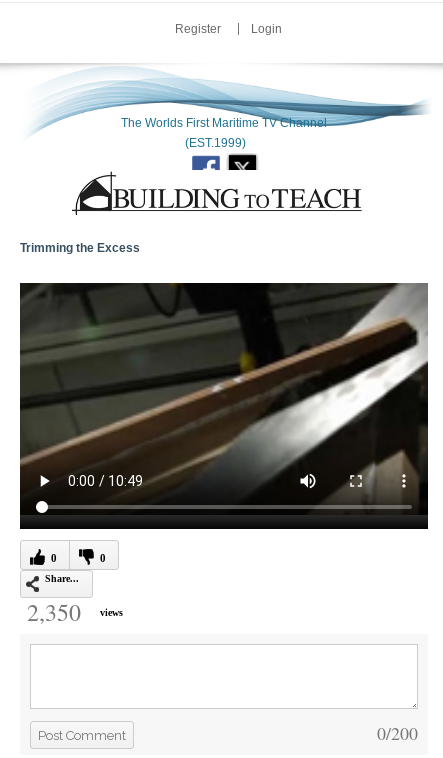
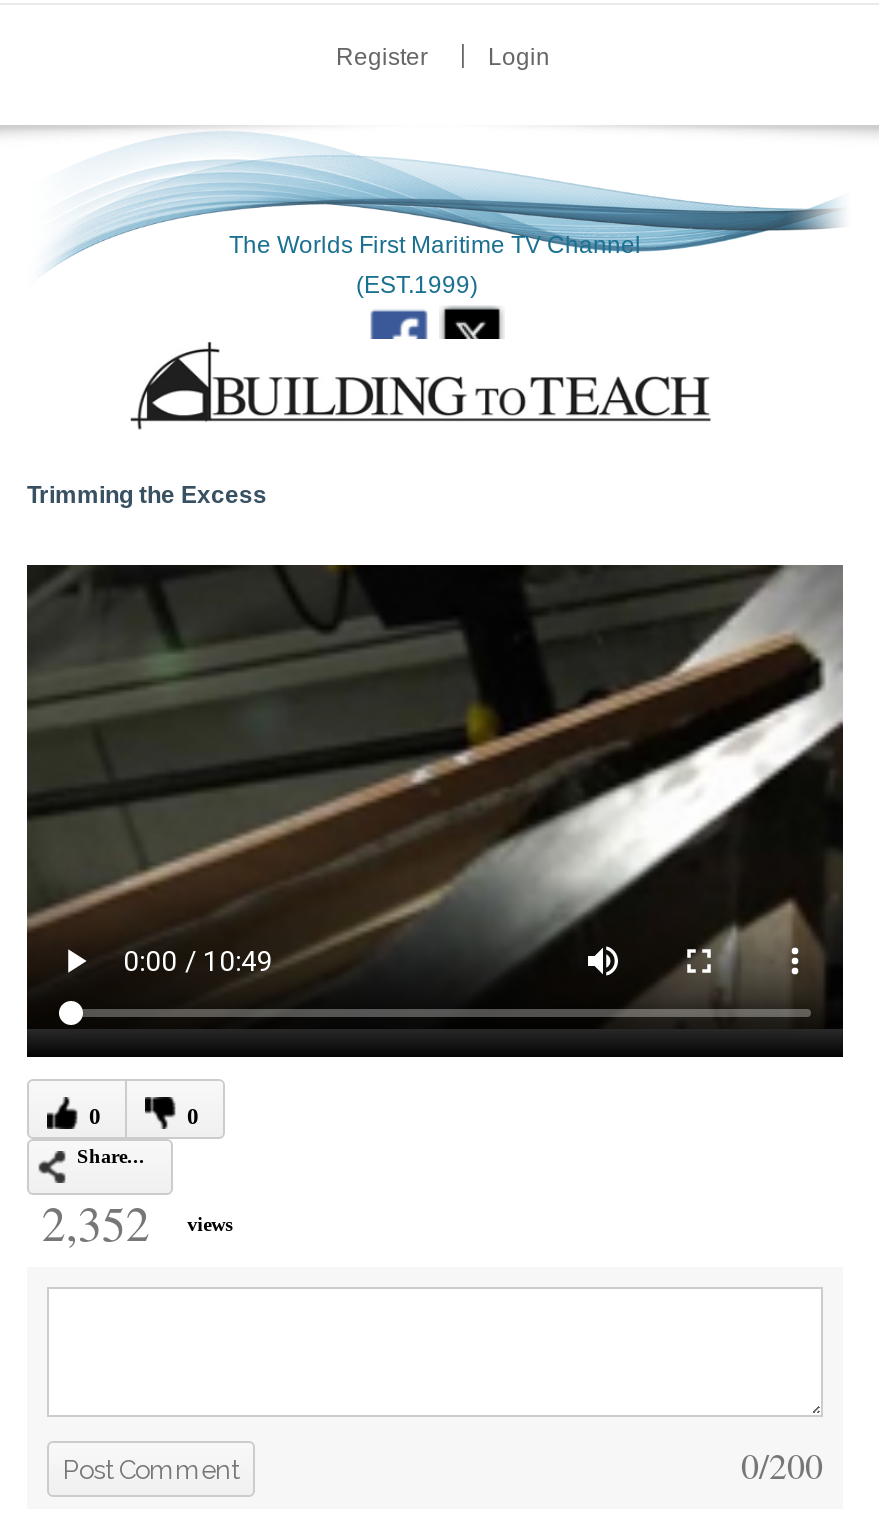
- 2,350 views
+ 2,352 views
